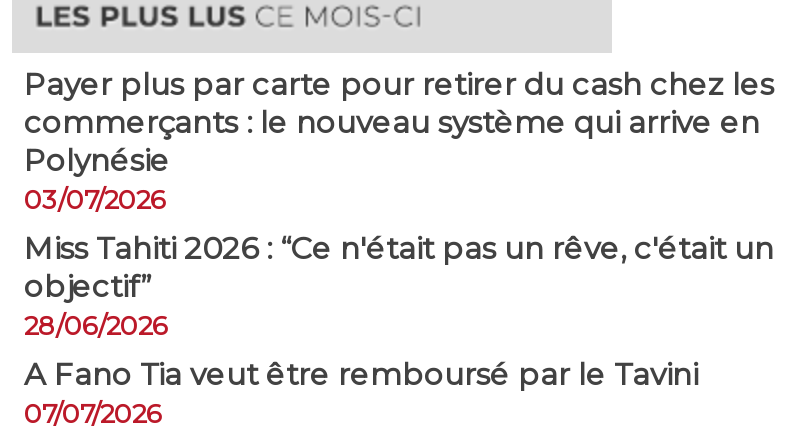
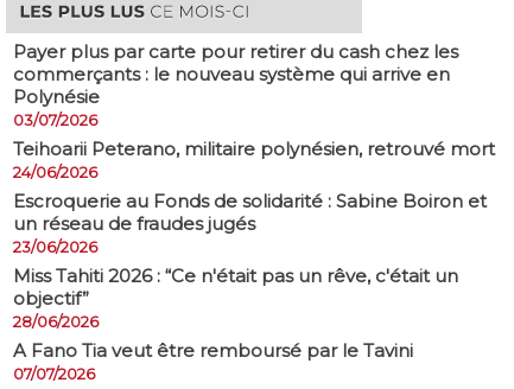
+ Teihoarii Peterano, militaire polynésien, retrouvé mort
+ 24/06/2026
+ Escroquerie au Fonds de solidarité : Sabine Boiron et
+ un réseau de fraudes jugés
+ 23/06/2026
